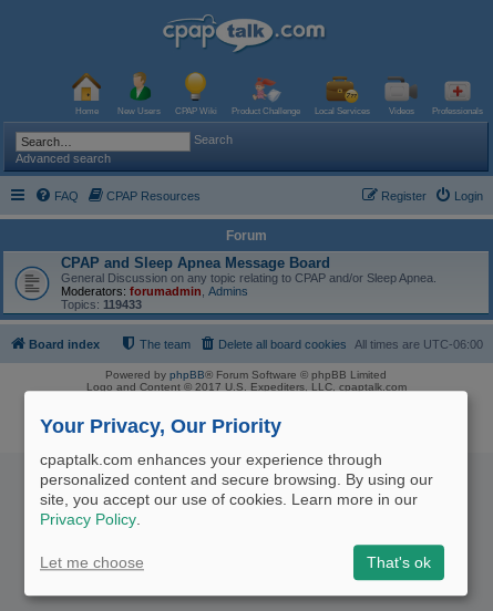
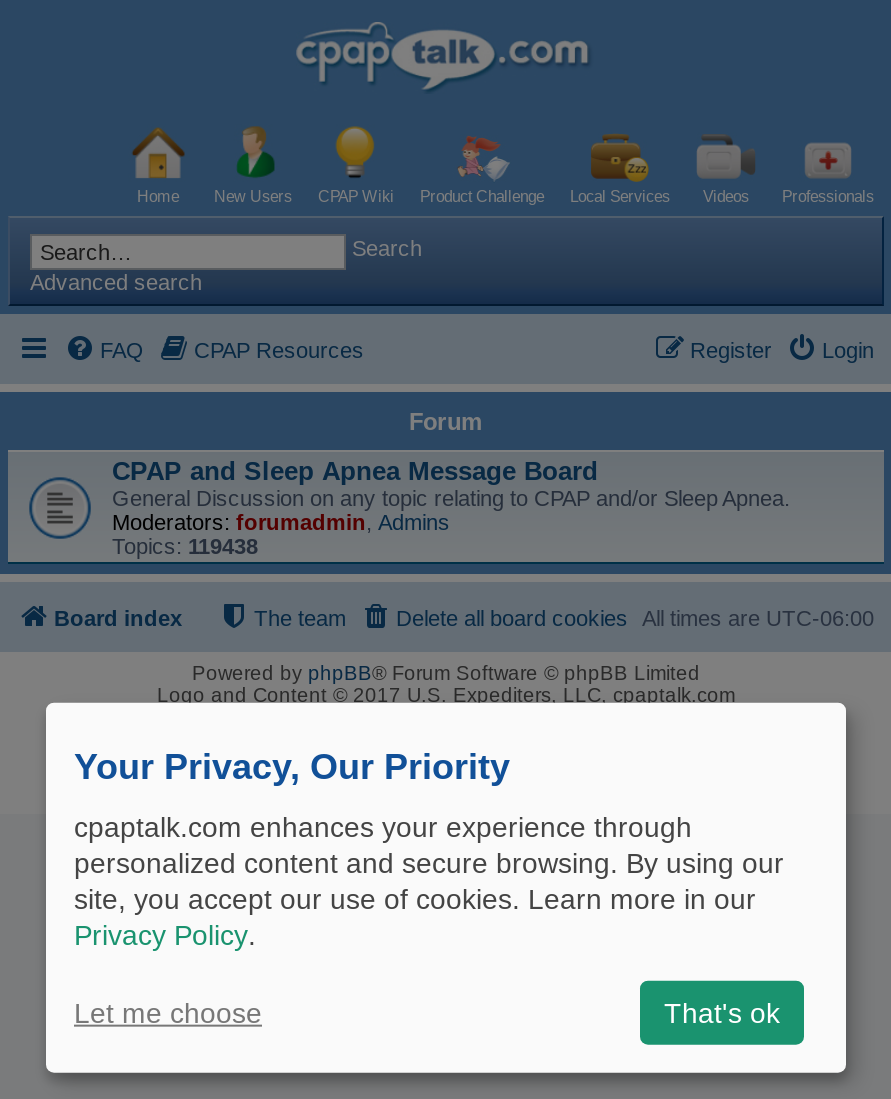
- Topics: 119433
+ Topics: 119438
